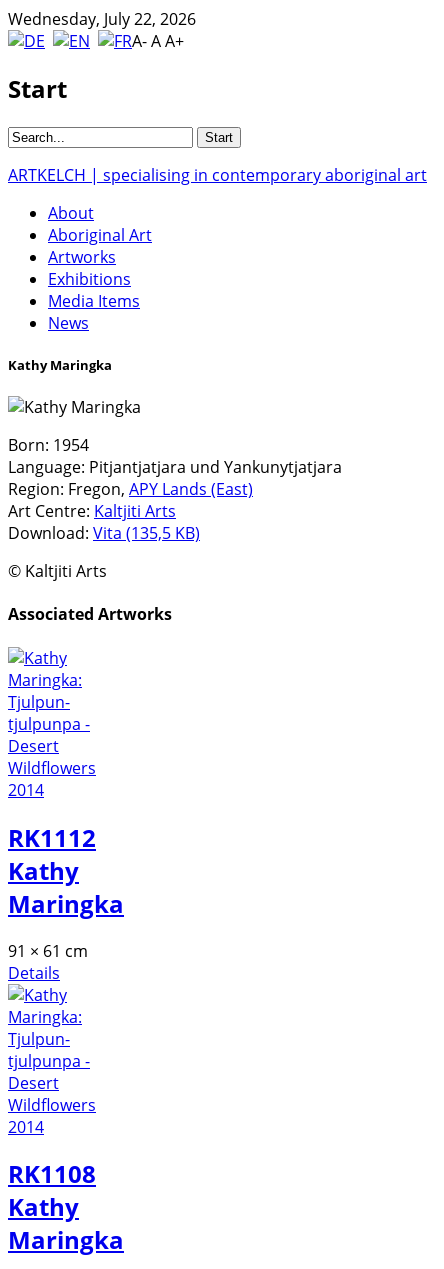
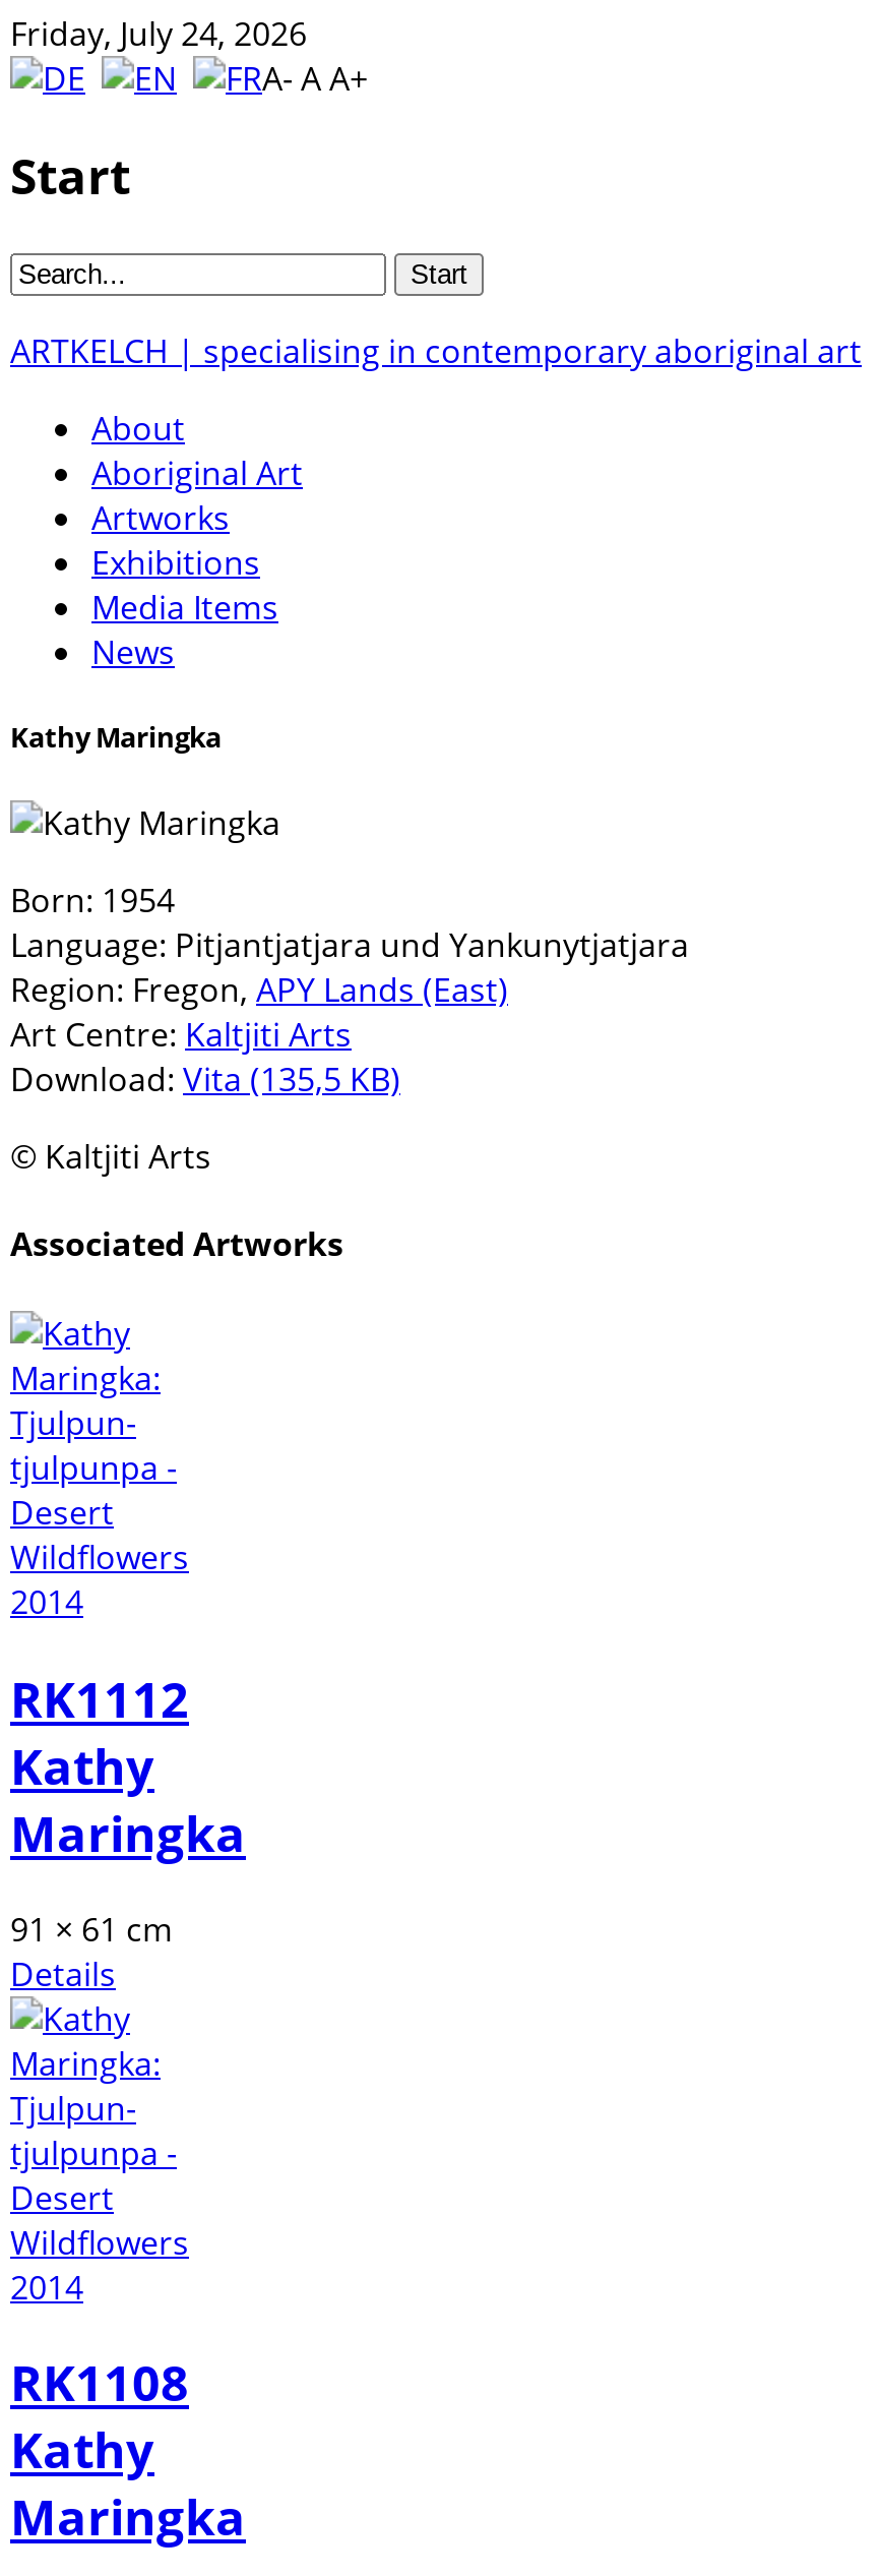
- Wednesday, July 22, 2026
+ Friday, July 24, 2026
